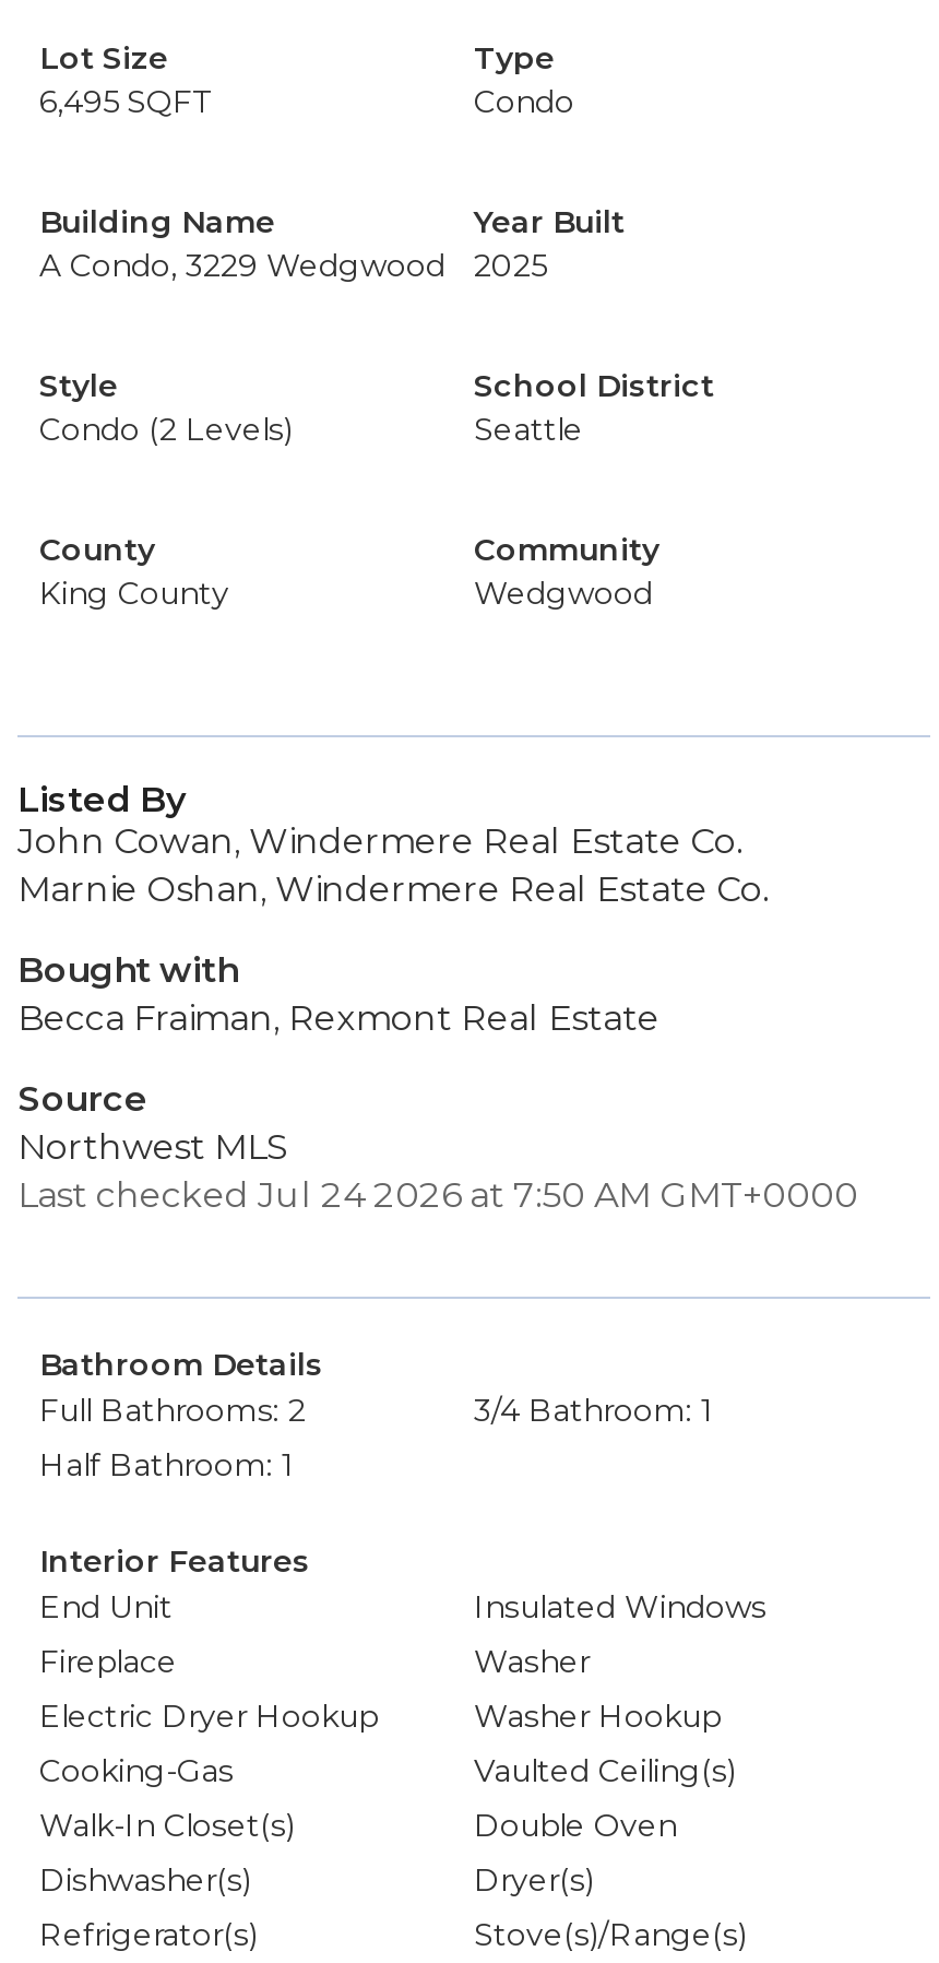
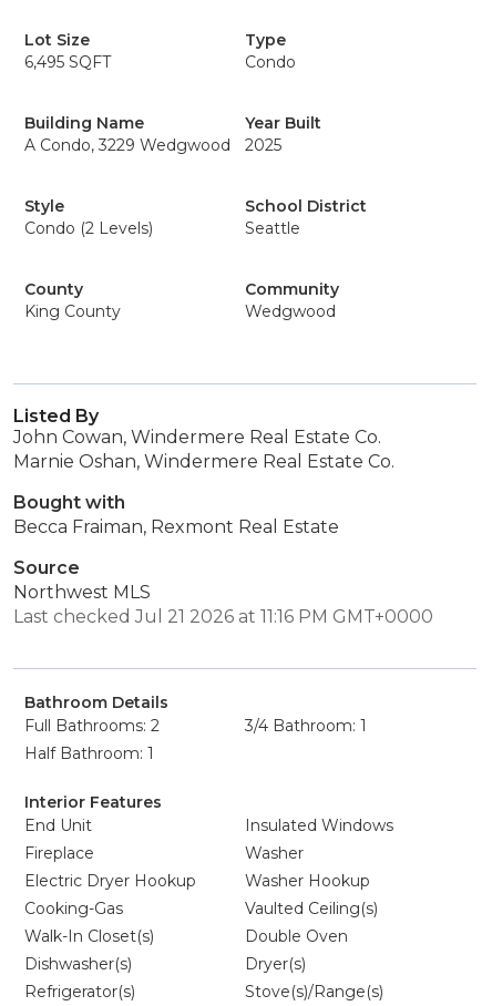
- Last checked Jul 24 2026 at 7:50 AM GMT+0000
+ Last checked Jul 21 2026 at 11:16 PM GMT+0000
